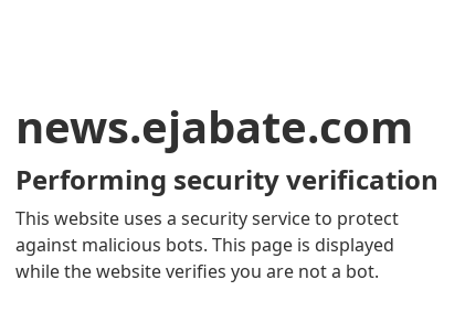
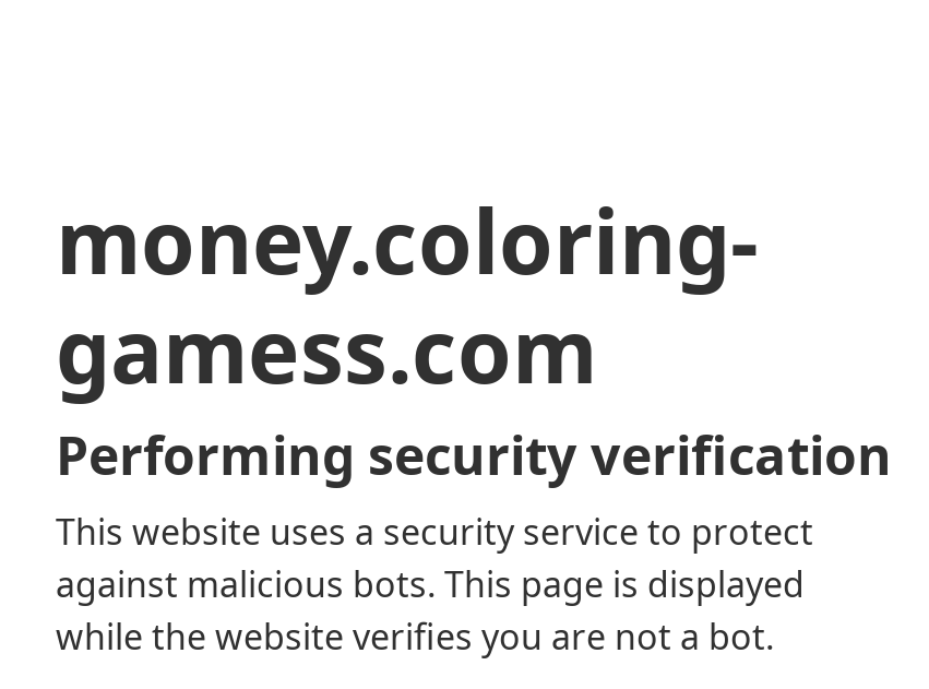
- news.ejabate.com
+ money.coloring-
+ gamess.com
